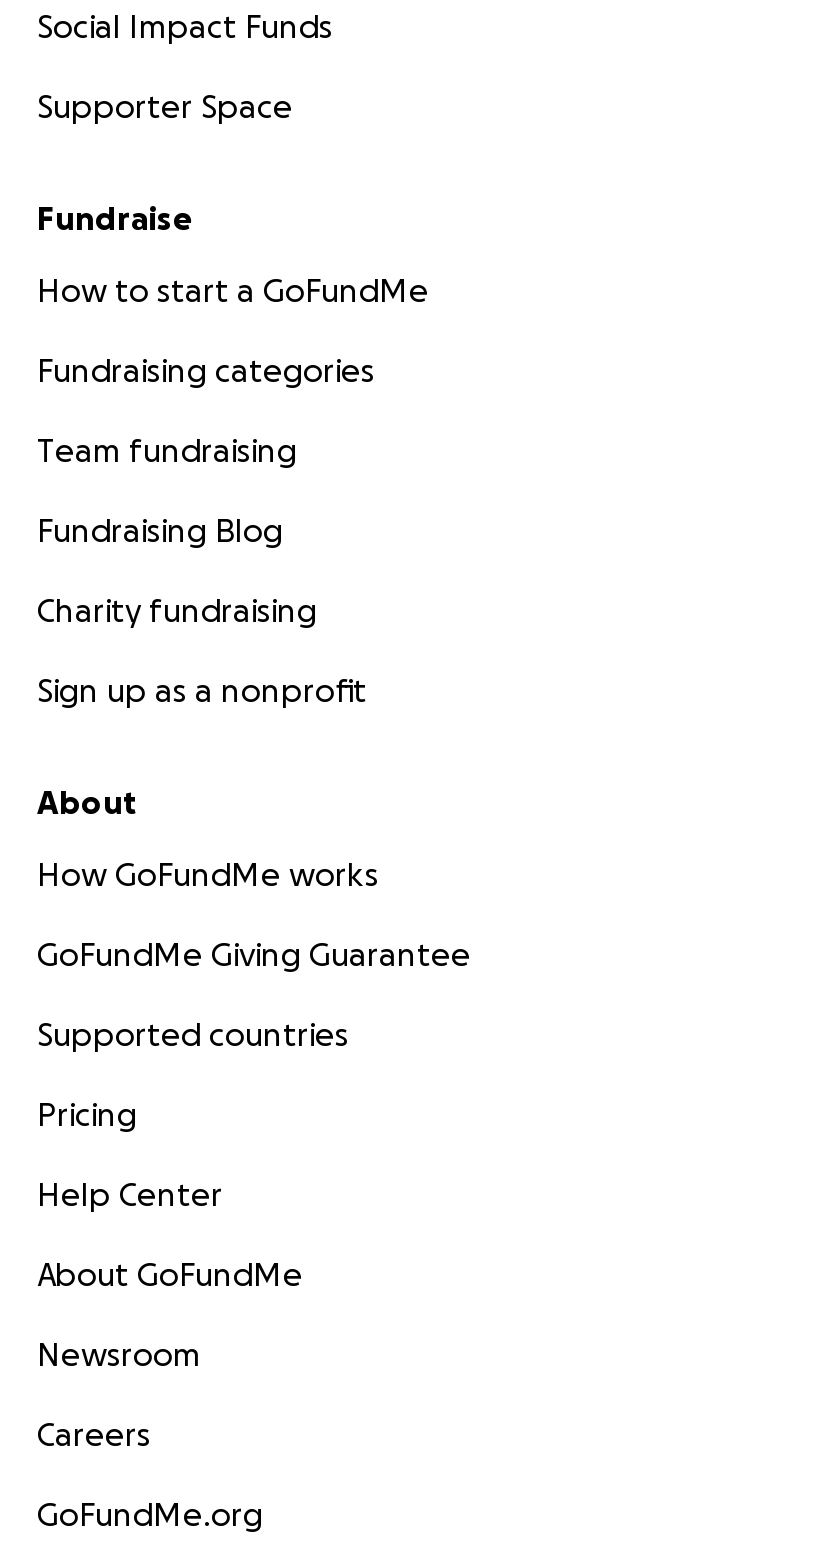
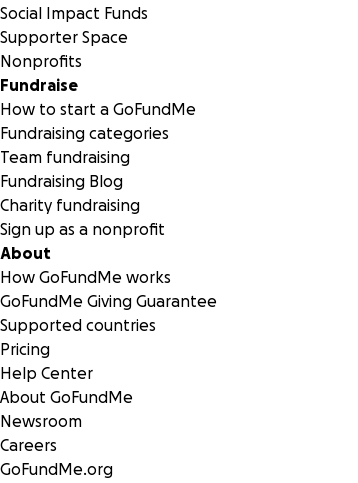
+ Nonprofits
